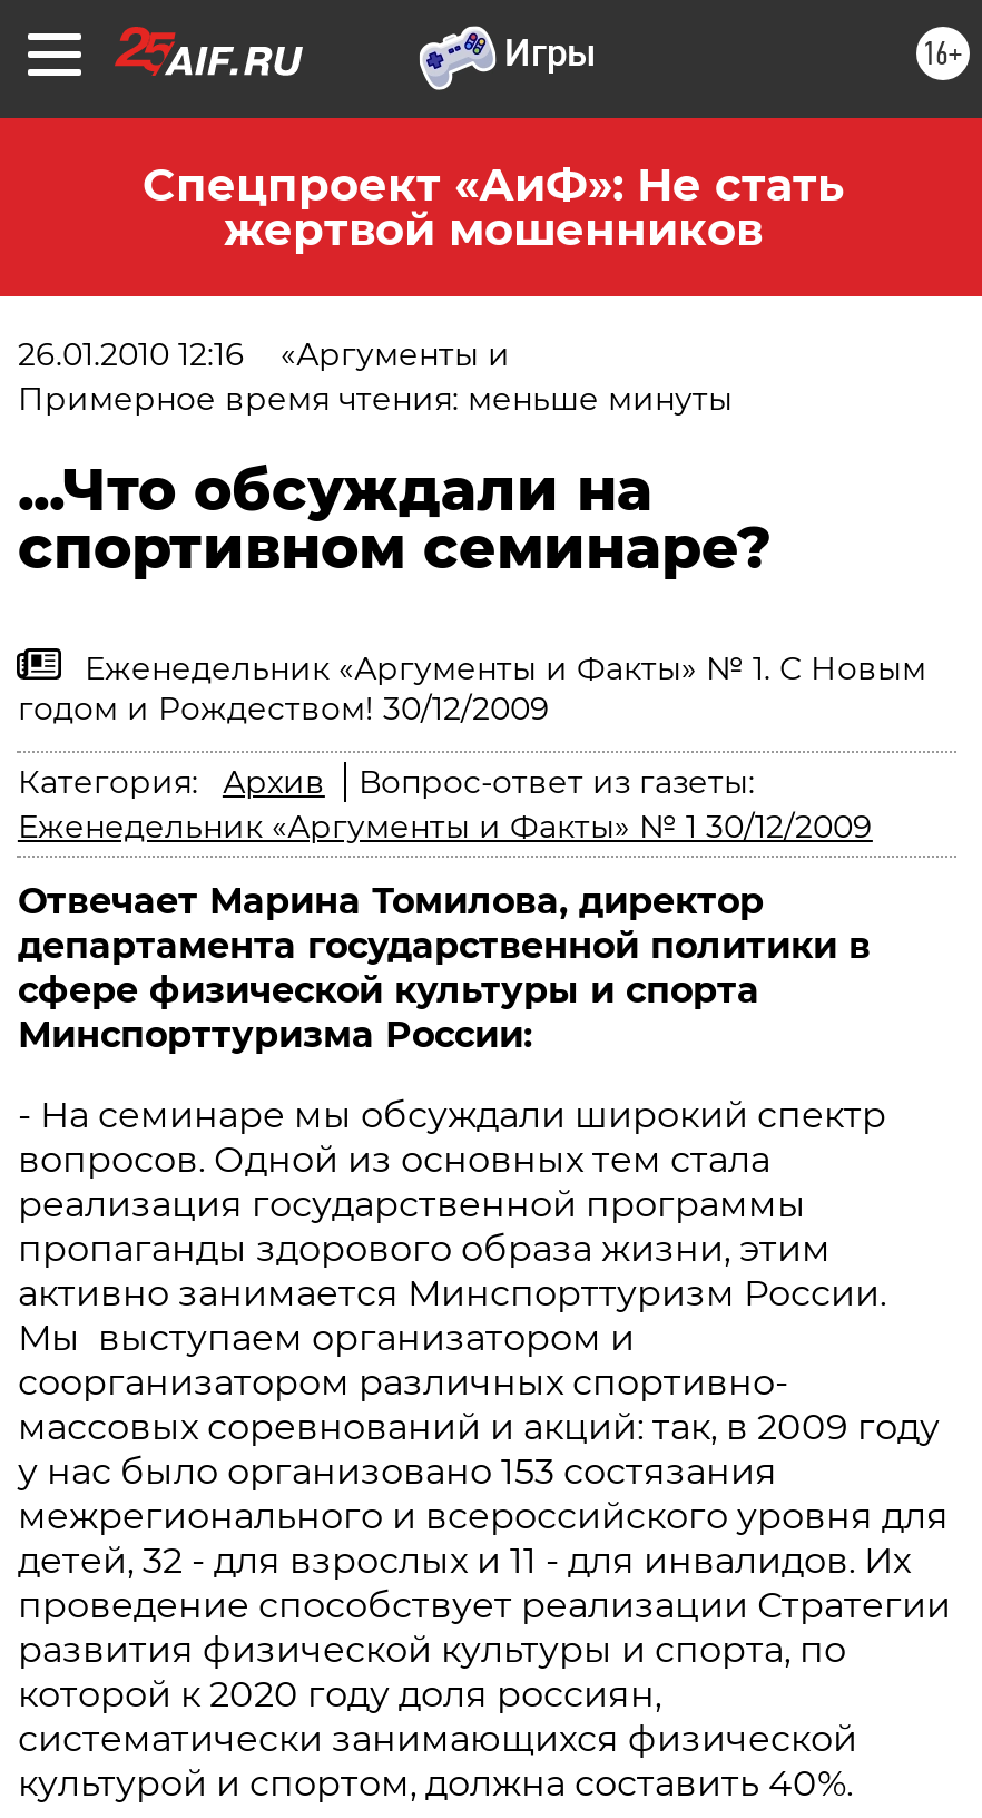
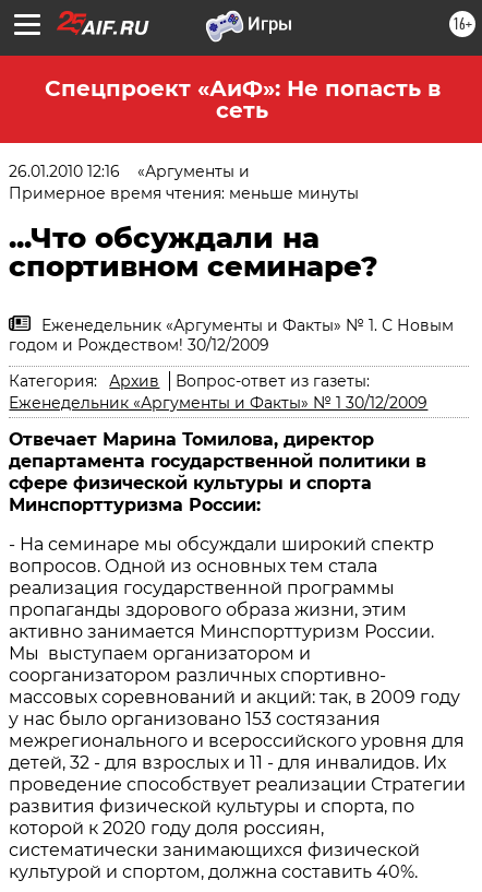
- Спецпроект «АиФ»: Не стать
- жертвой мошенников
+ Спецпроект «АиФ»: Не попасть в
+ сеть
